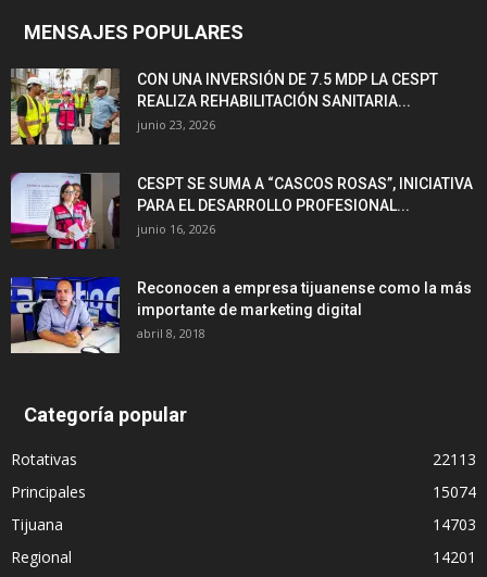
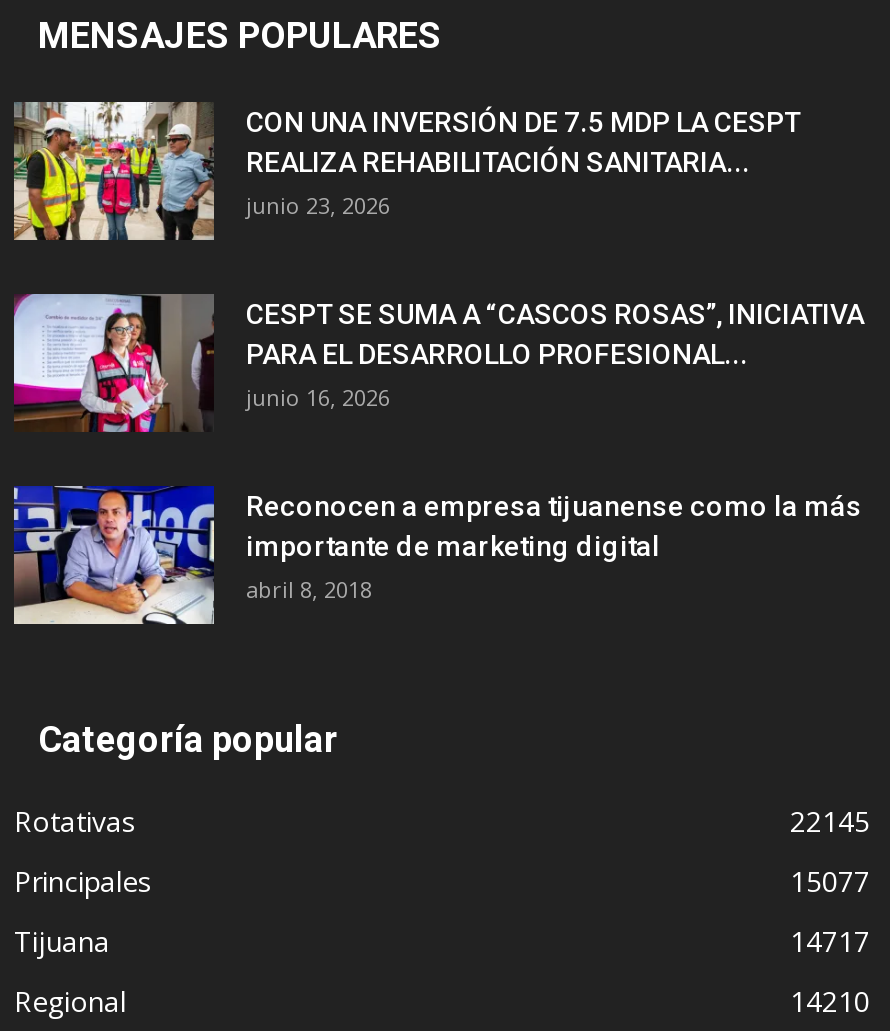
- 22113
+ 22145

- 15074
+ 15077

- 14703
+ 14717

- 14201
+ 14210
